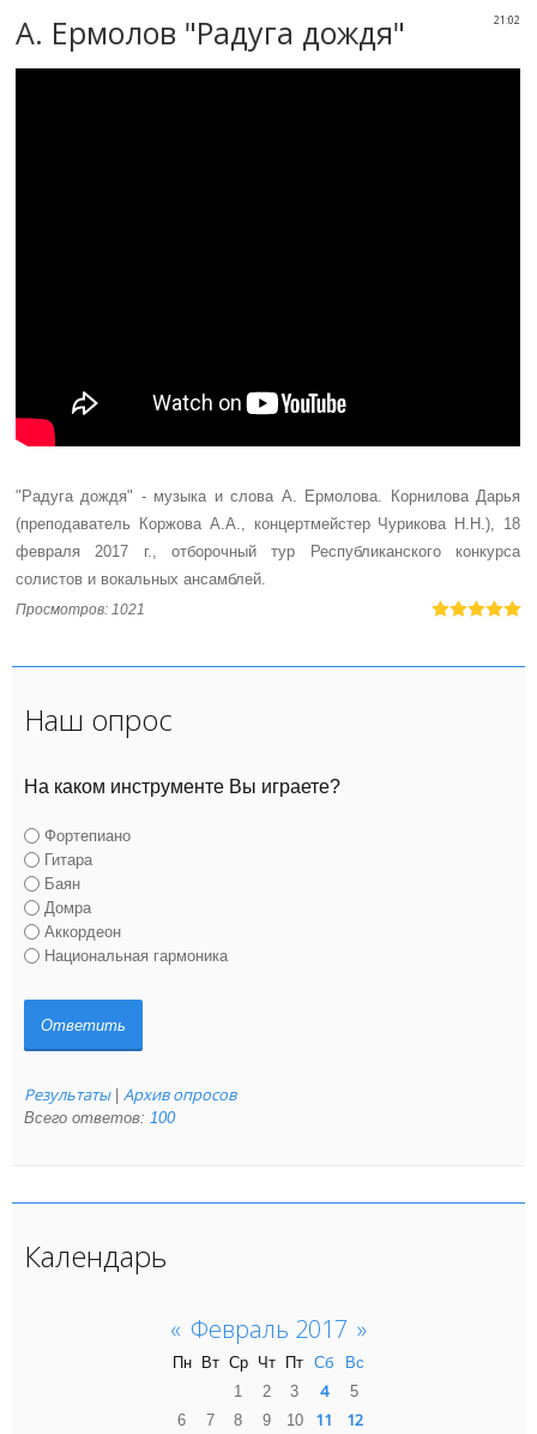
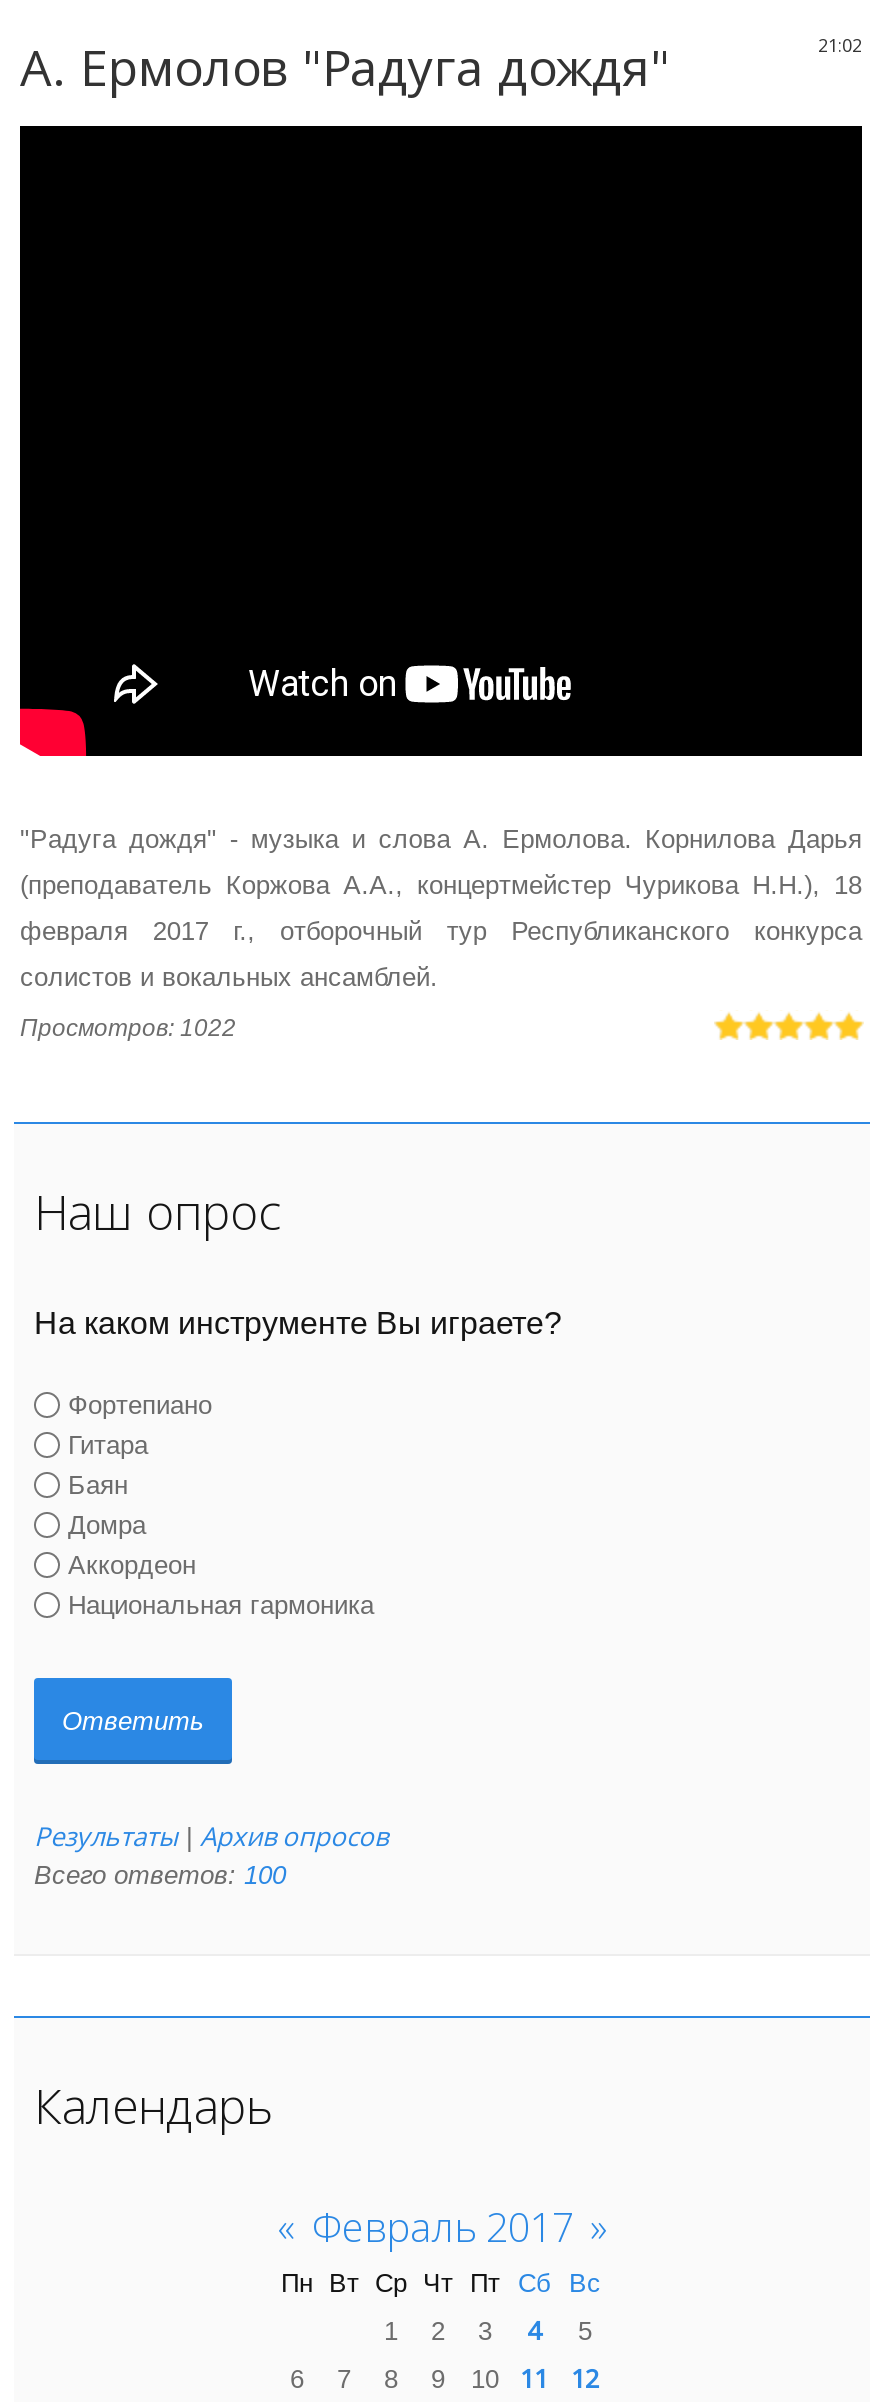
- Просмотров: 1021
+ Просмотров: 1022
